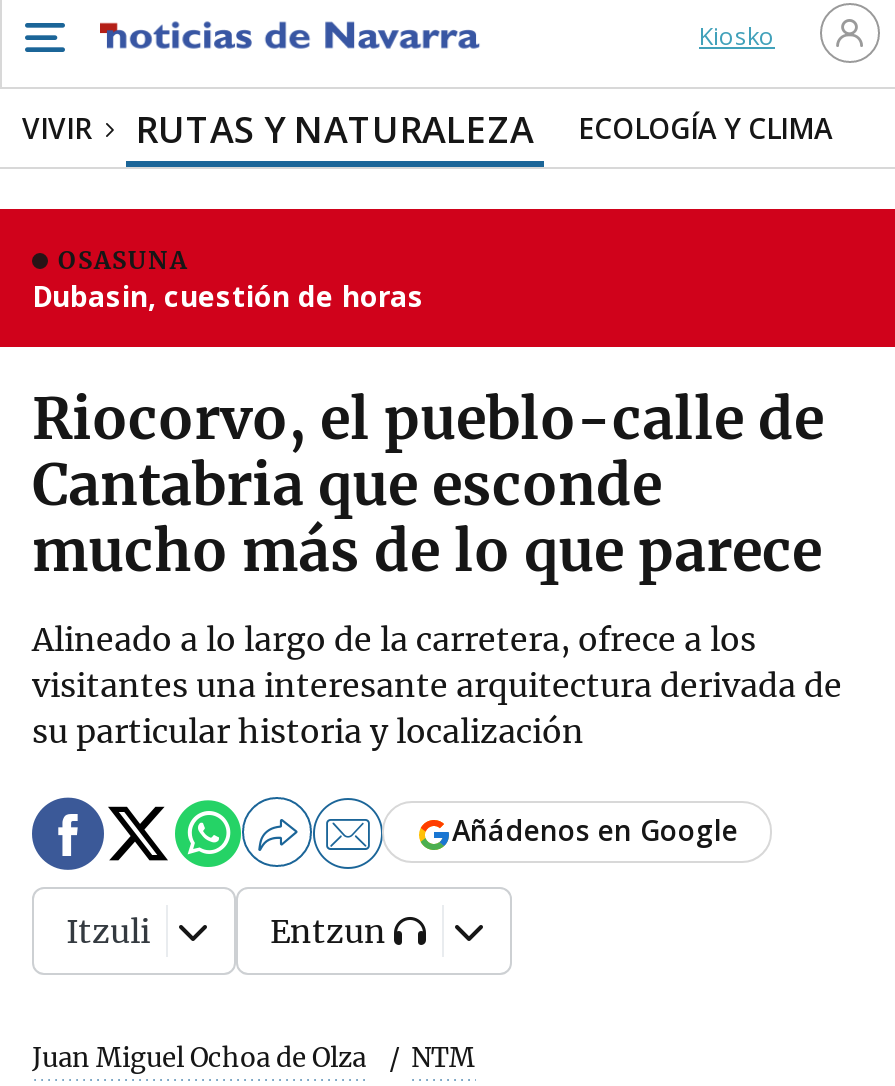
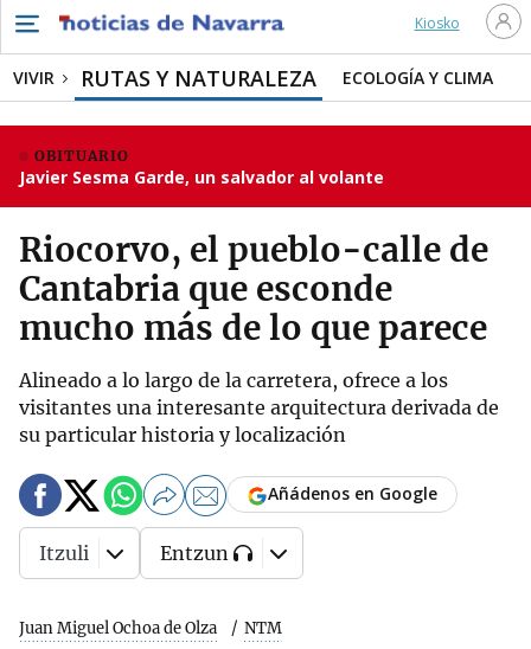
- OSASUNA
- Dubasin, cuestión de horas
+ OBITUARIO
+ Javier Sesma Garde, un salvador al volante
